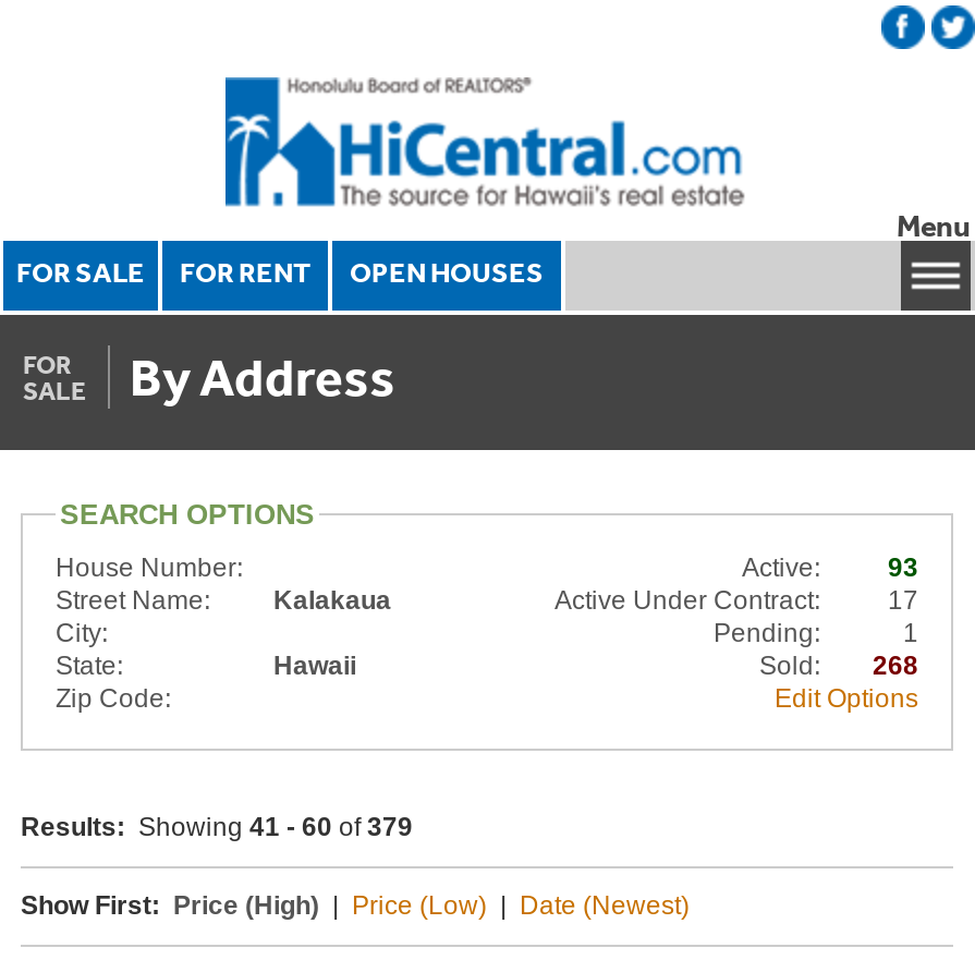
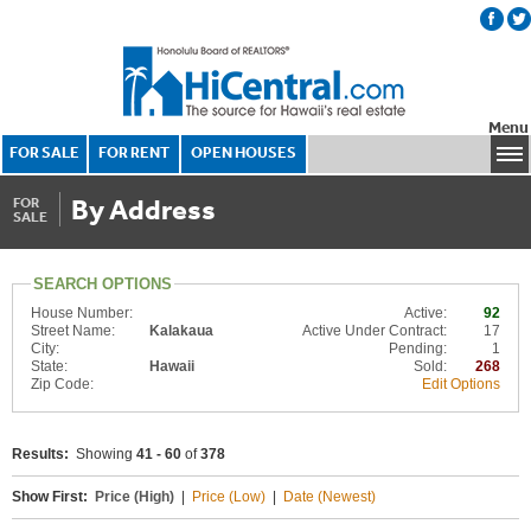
- 93
+ 92

- Results: Showing 41 - 60 of 379
+ Results: Showing 41 - 60 of 378
